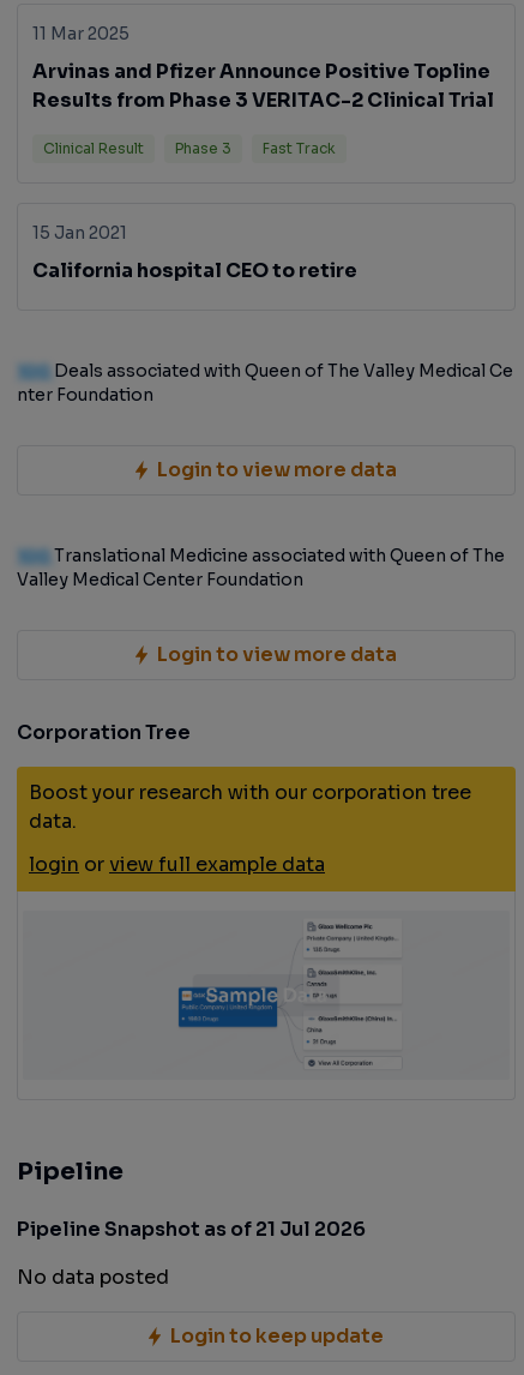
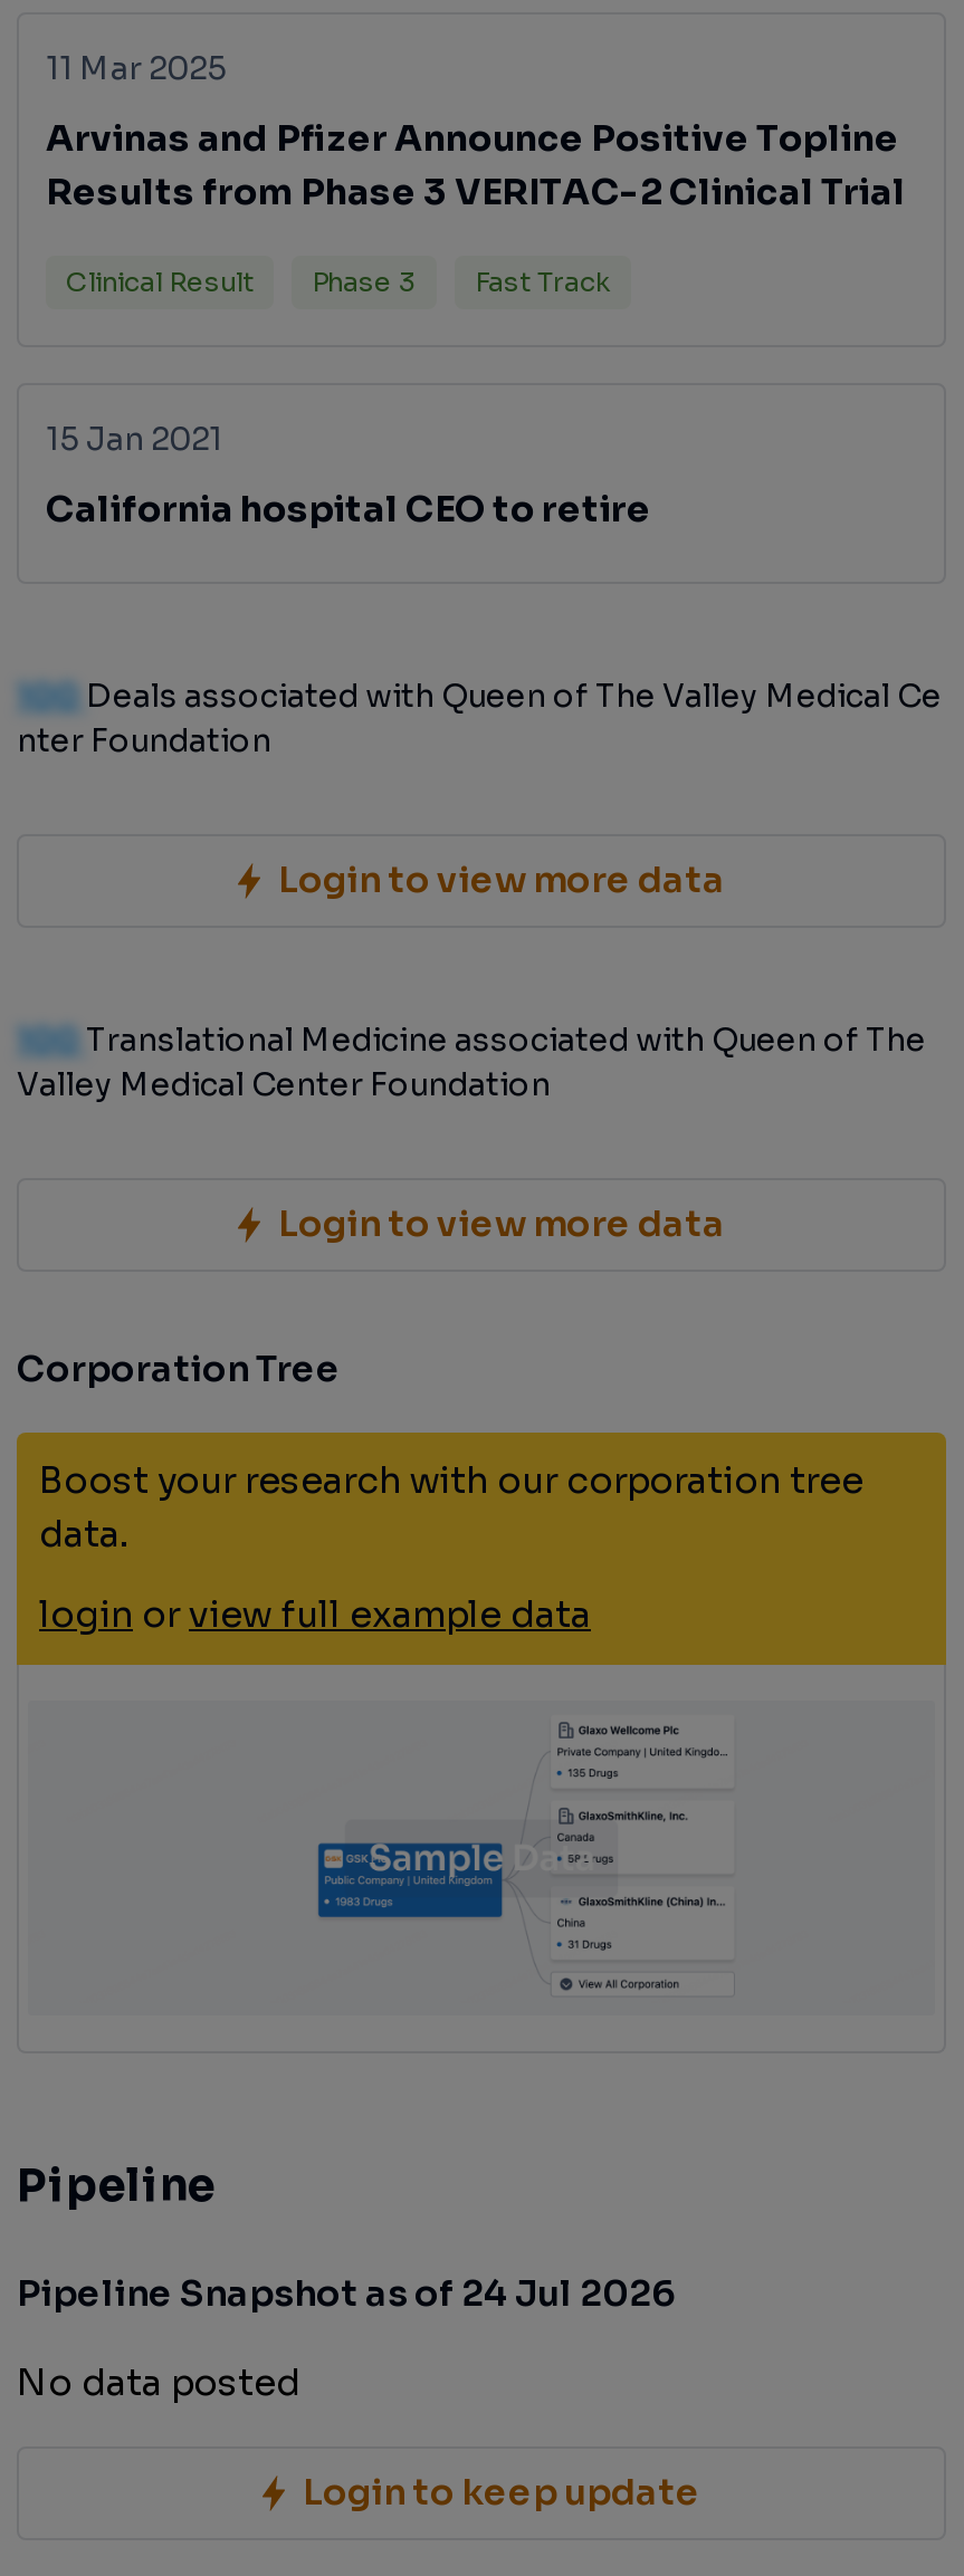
- Pipeline Snapshot as of 21 Jul 2026
+ Pipeline Snapshot as of 24 Jul 2026
